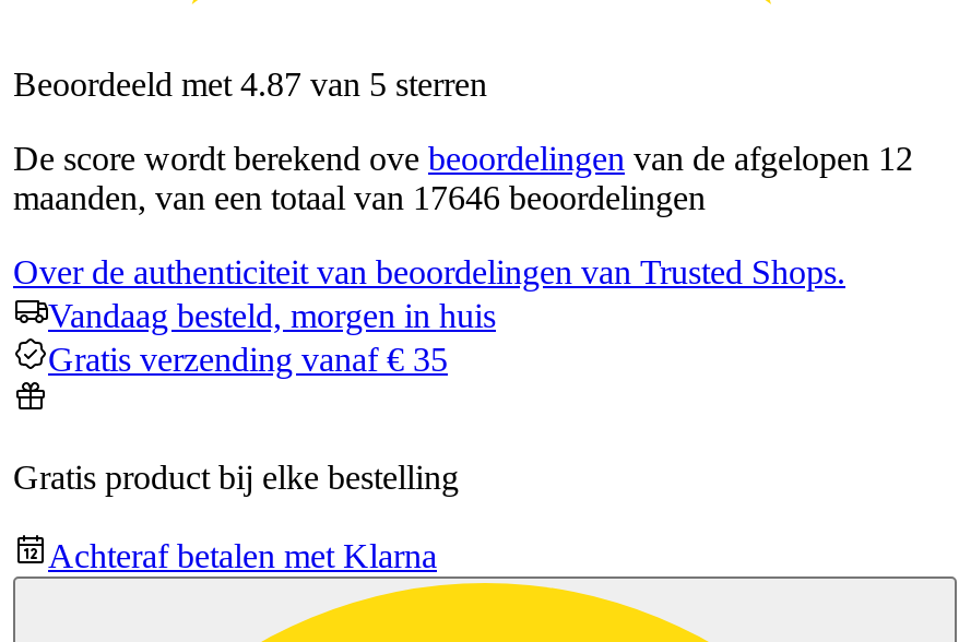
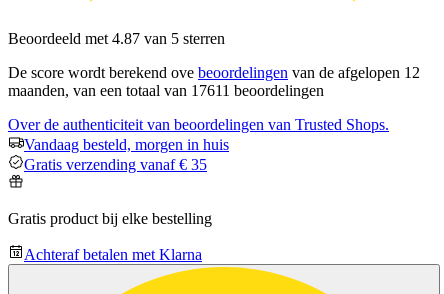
- maanden, van een totaal van 17646 beoordelingen
+ maanden, van een totaal van 17611 beoordelingen
